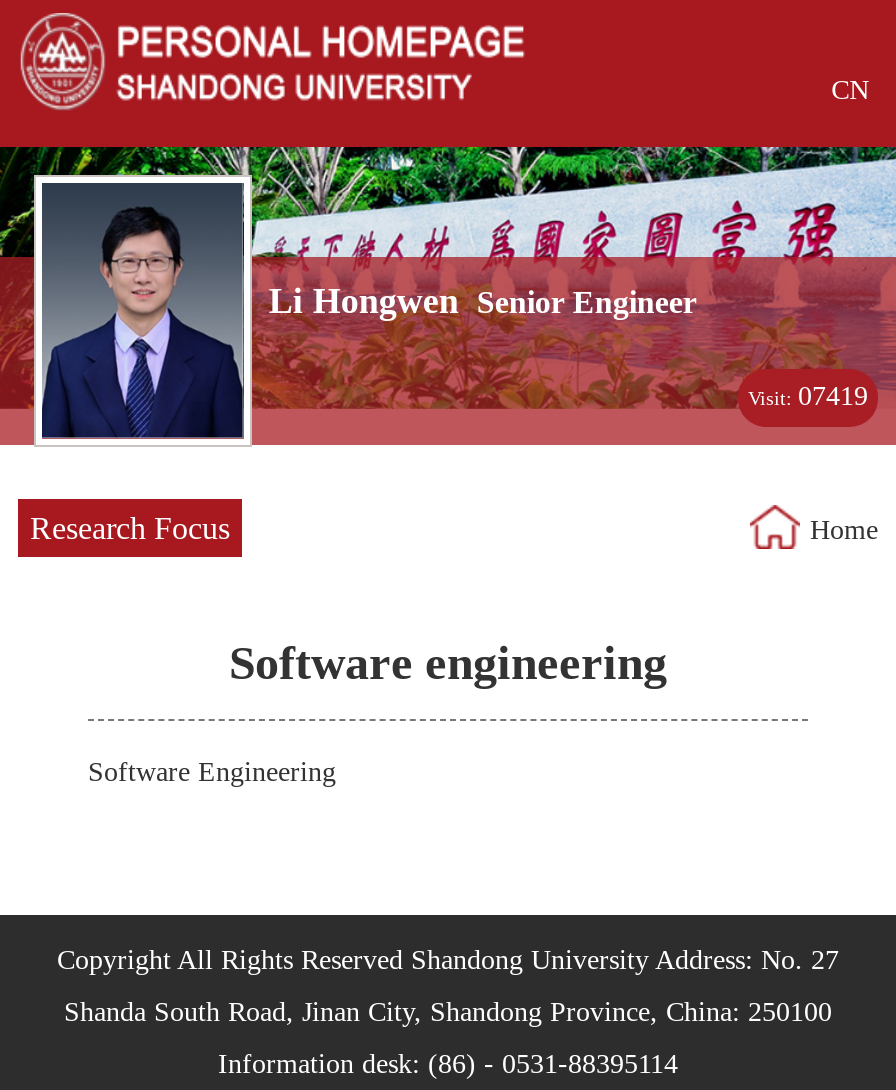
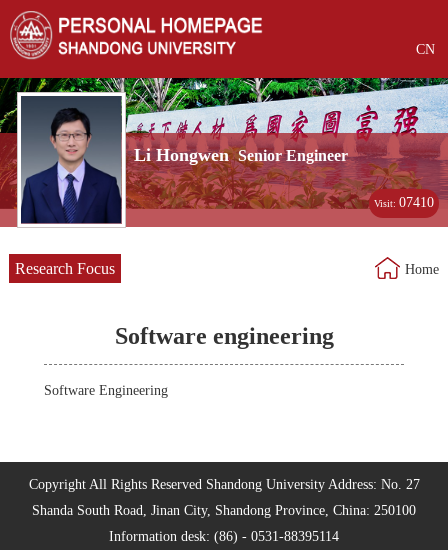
- Visit: 07419
+ Visit: 07410
